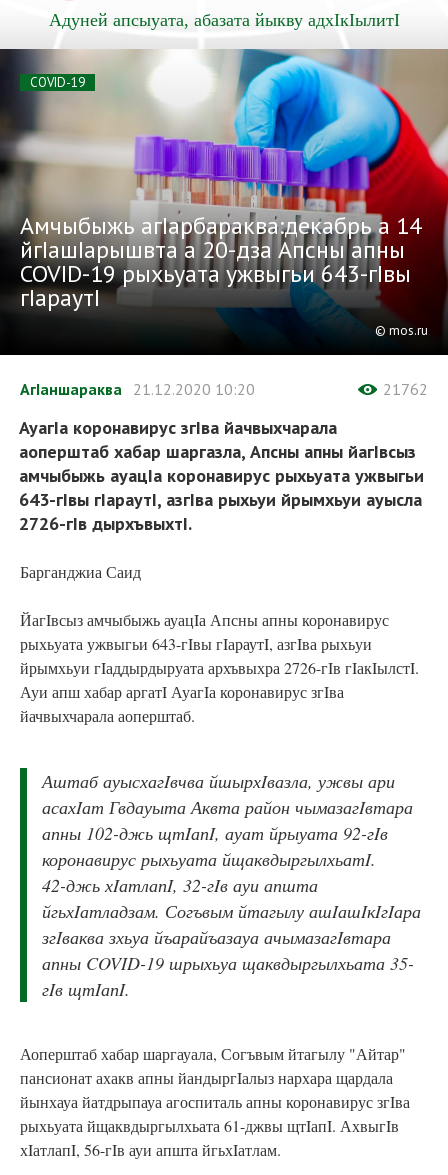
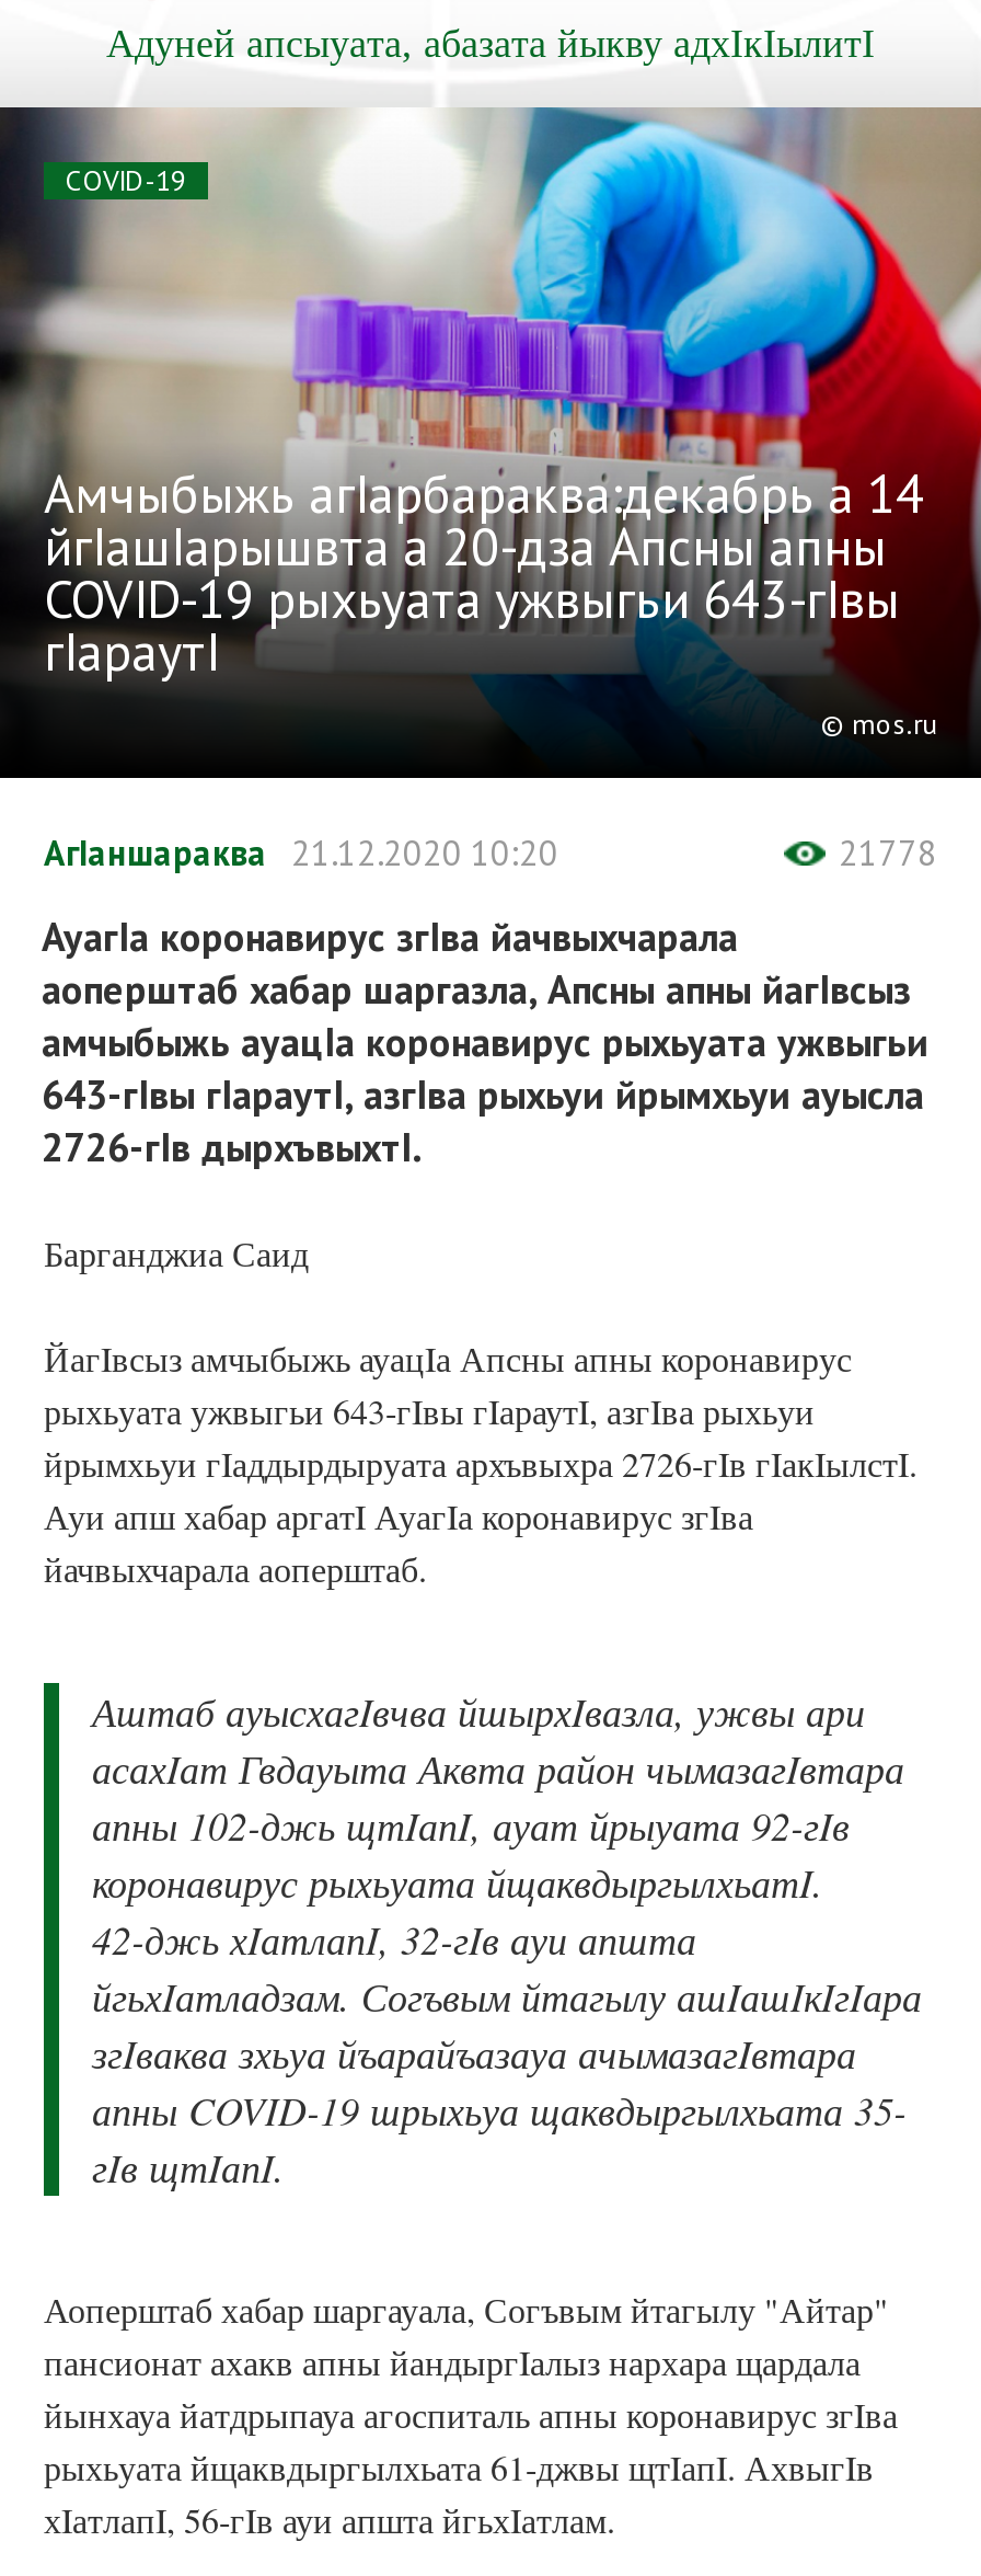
- 21762
+ 21778
